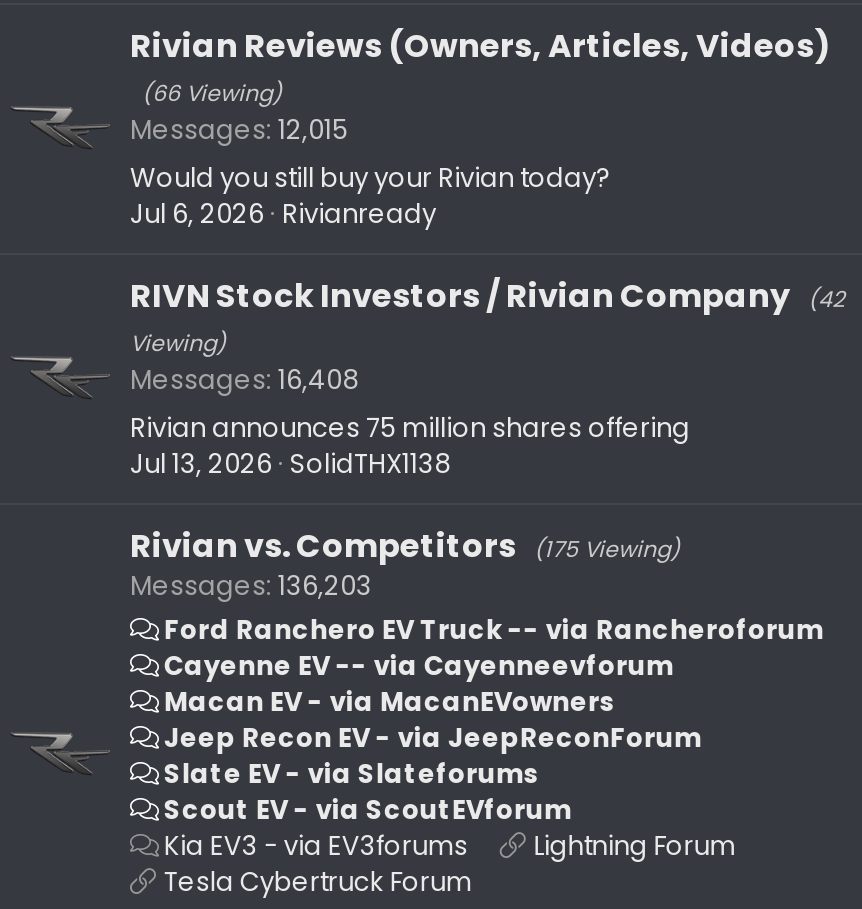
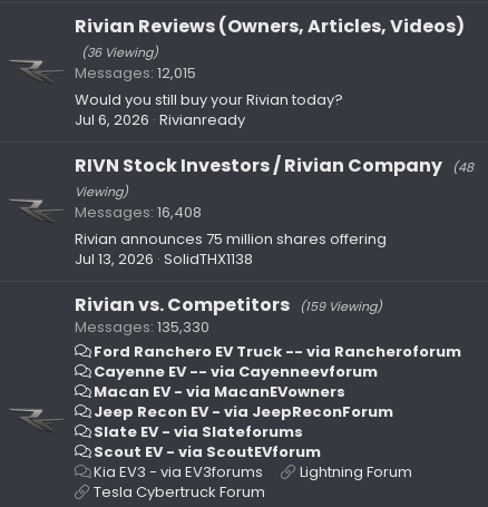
- (66 Viewing)
+ (36 Viewing)

- RIVN Stock Investors / Rivian Company (42
+ RIVN Stock Investors / Rivian Company (48

- Rivian vs. Competitors (175 Viewing)
+ Rivian vs. Competitors (159 Viewing)

- Messages 136,203
+ Messages 135,330
